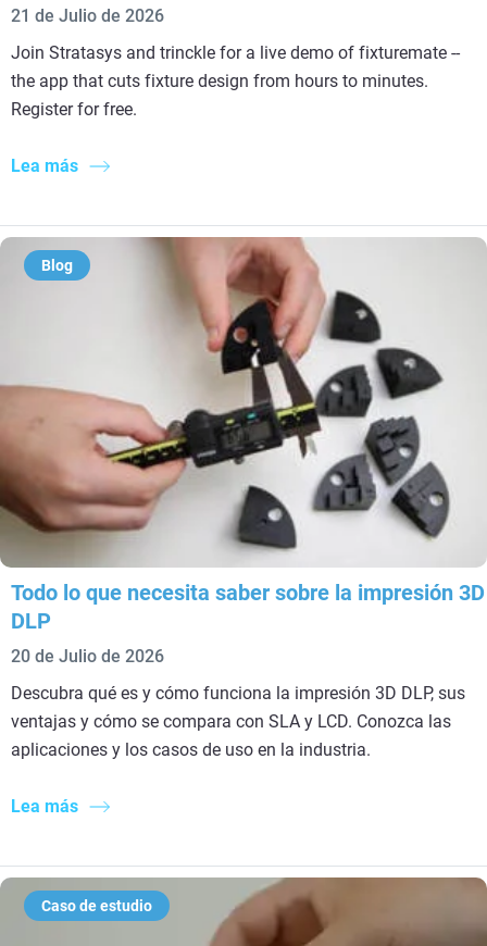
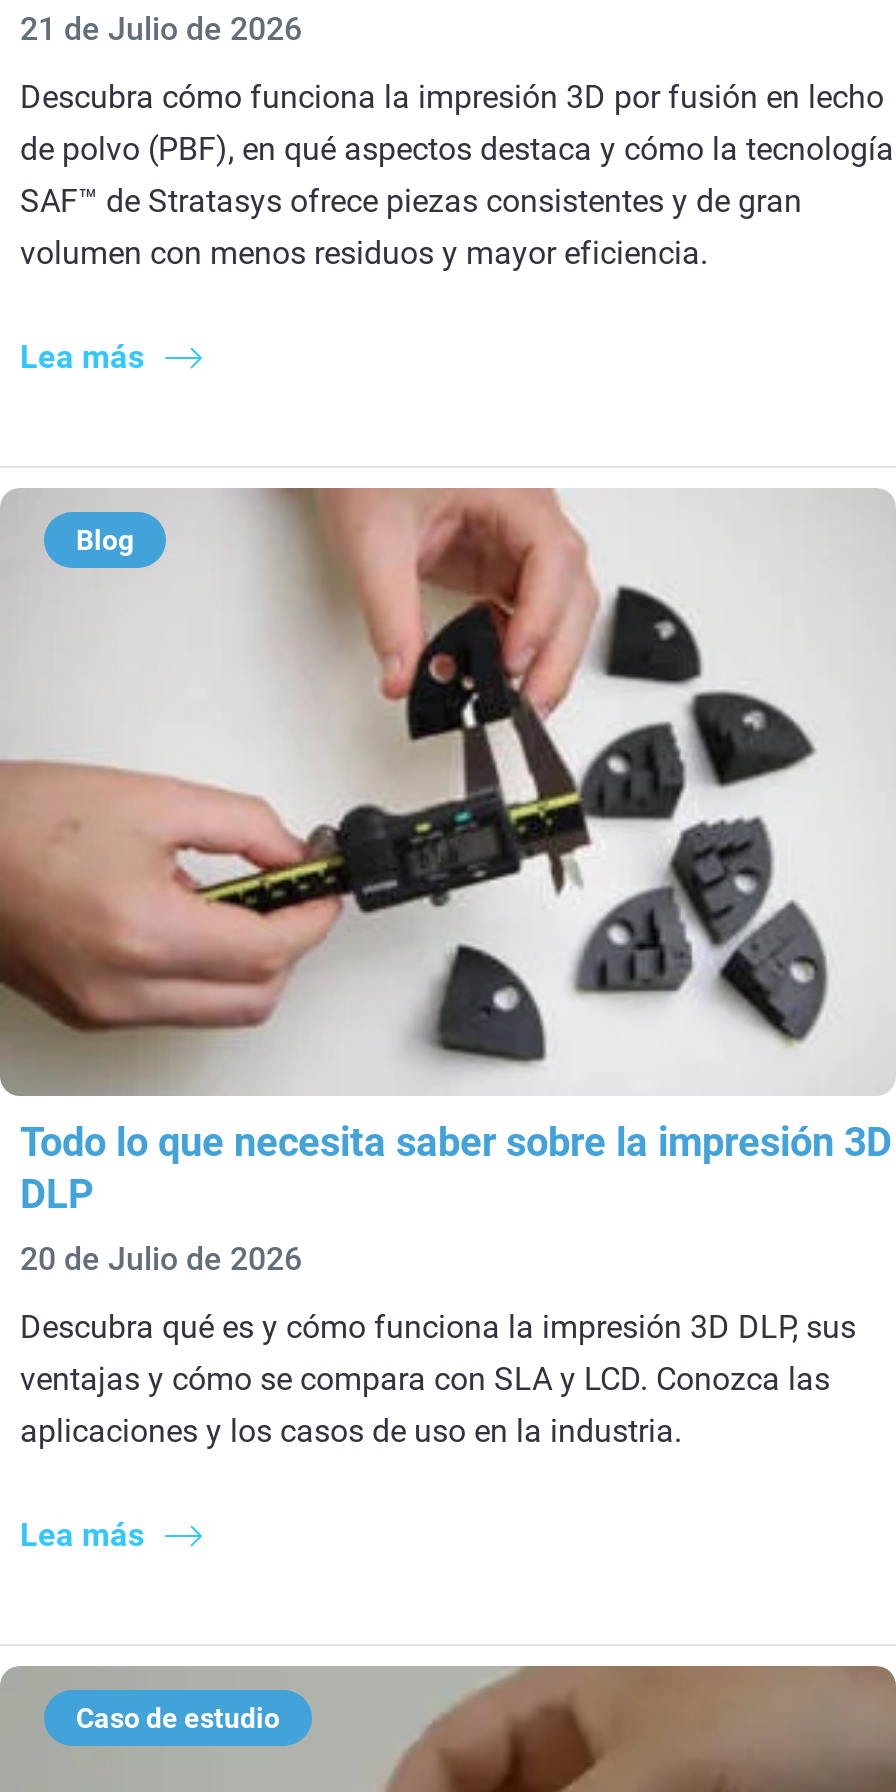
- Join Stratasys and trinckle for a live demo of fixturemate --
- the app that cuts fixture design from hours to minutes.
- Register for free.
+ Descubra cómo funciona la impresión 3D por fusión en lecho
+ de polvo (PBF), en qué aspectos destaca y cómo la tecnología
+ SAF™ de Stratasys ofrece piezas consistentes y de gran
+ volumen con menos residuos y mayor eficiencia.
